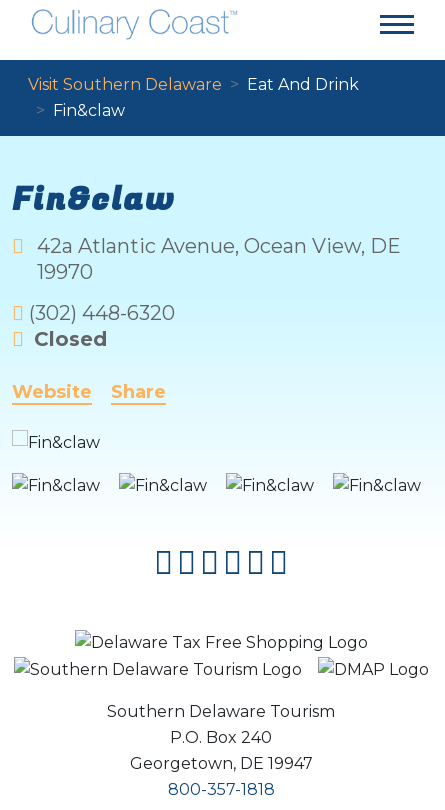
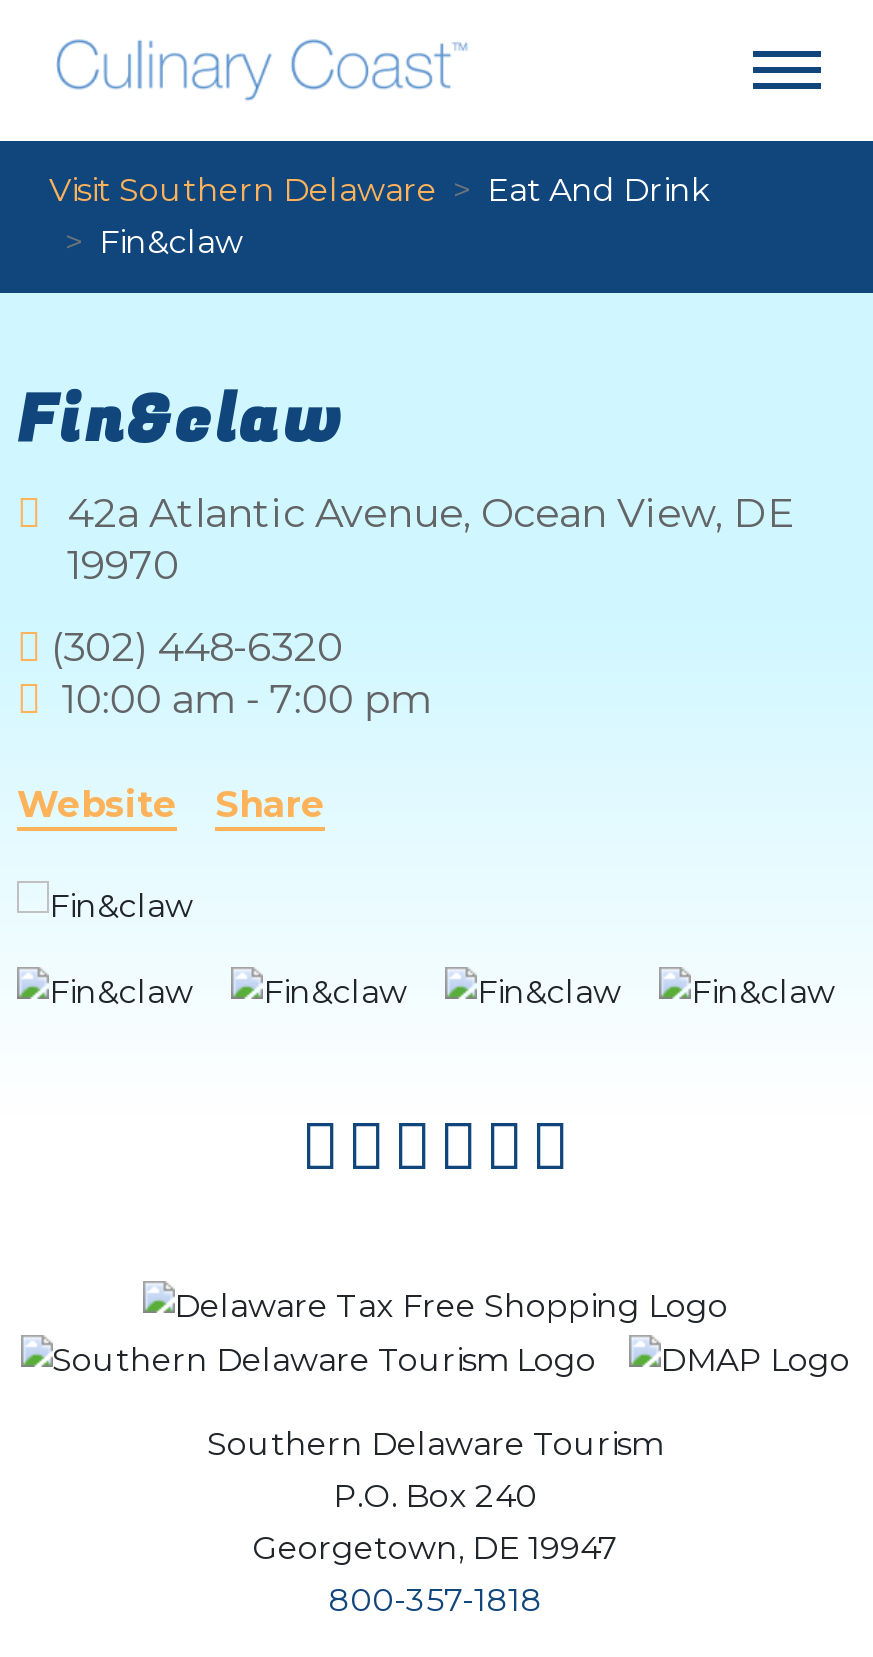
- Closed
+ 10:00 am - 7:00 pm
